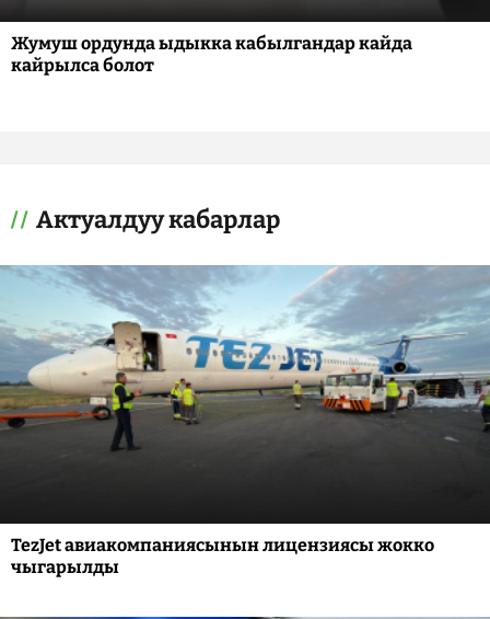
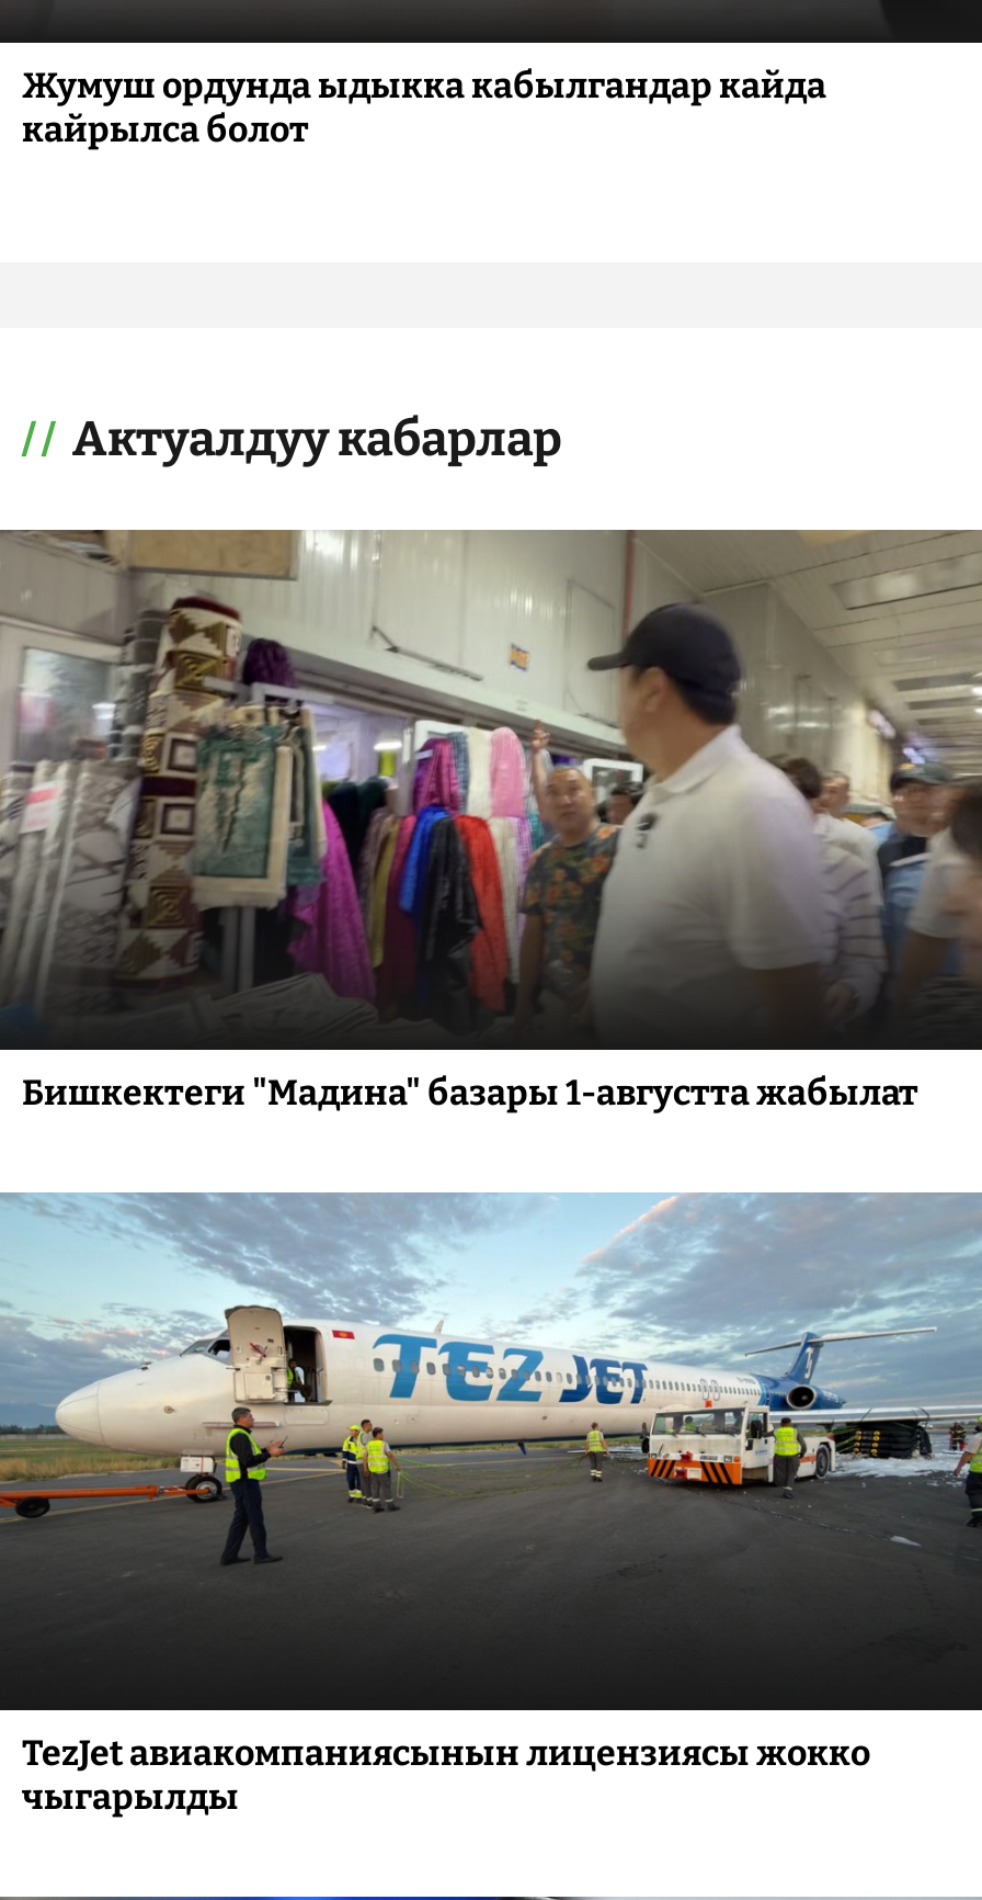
+ [image]
+ Бишкектеги "Мадина" базары 1-августта жабылат
